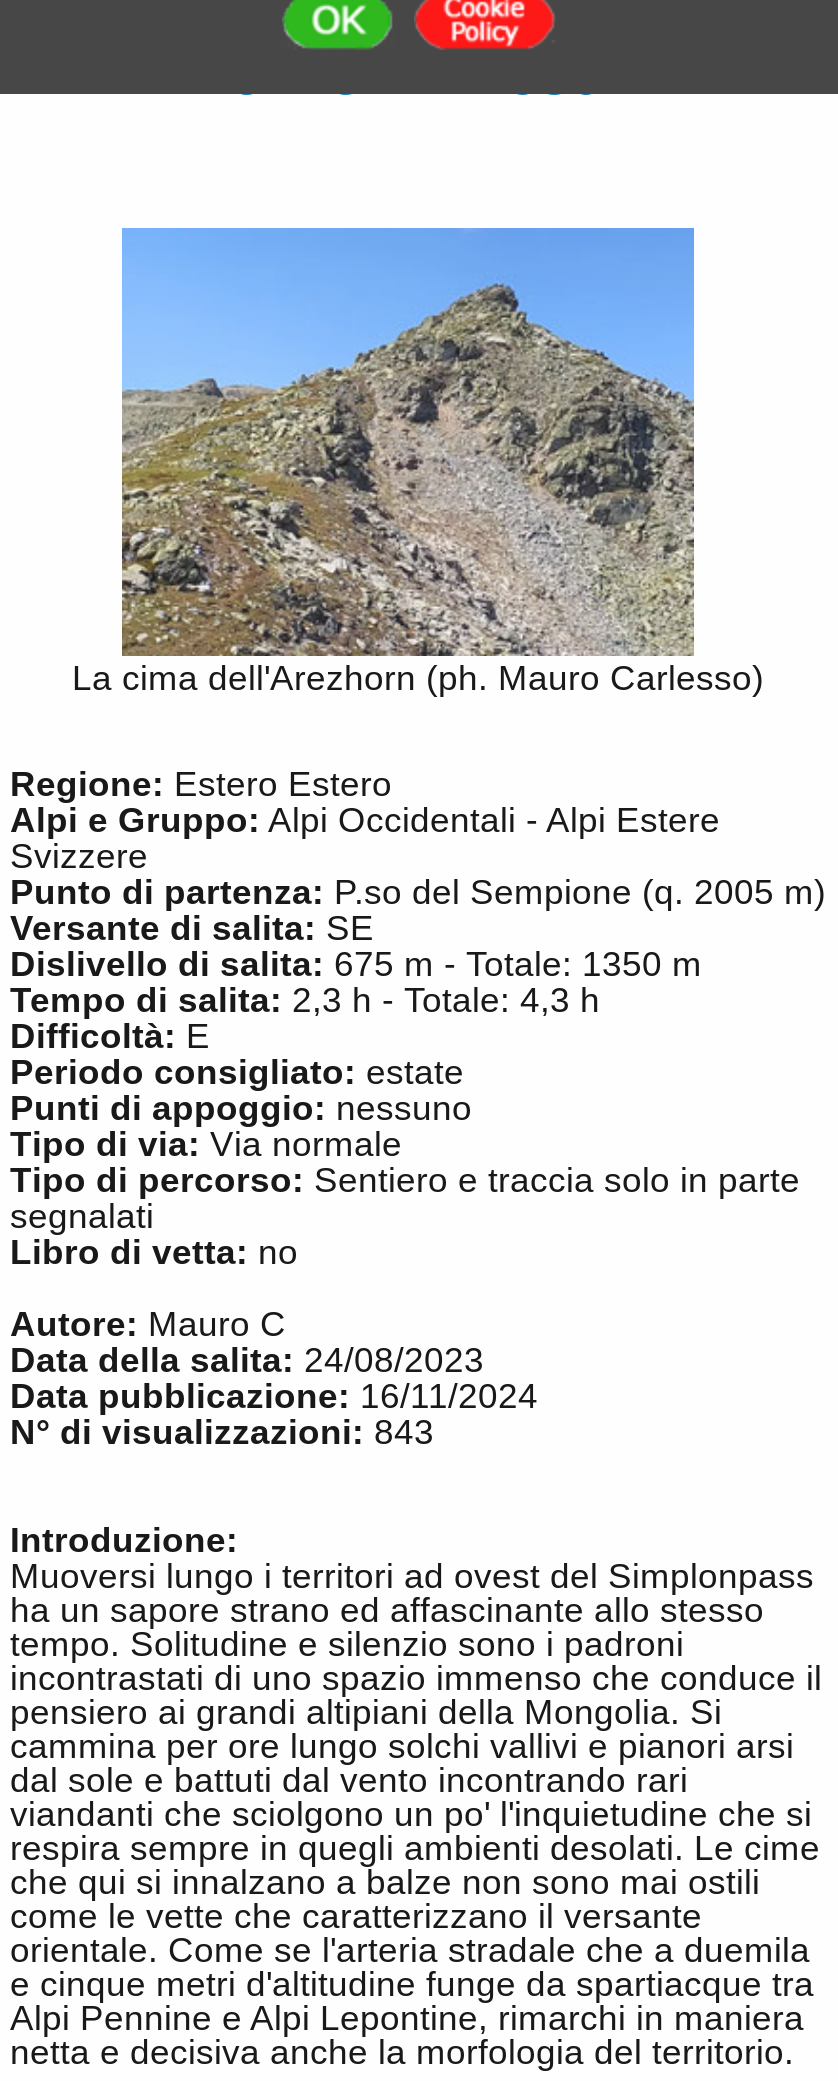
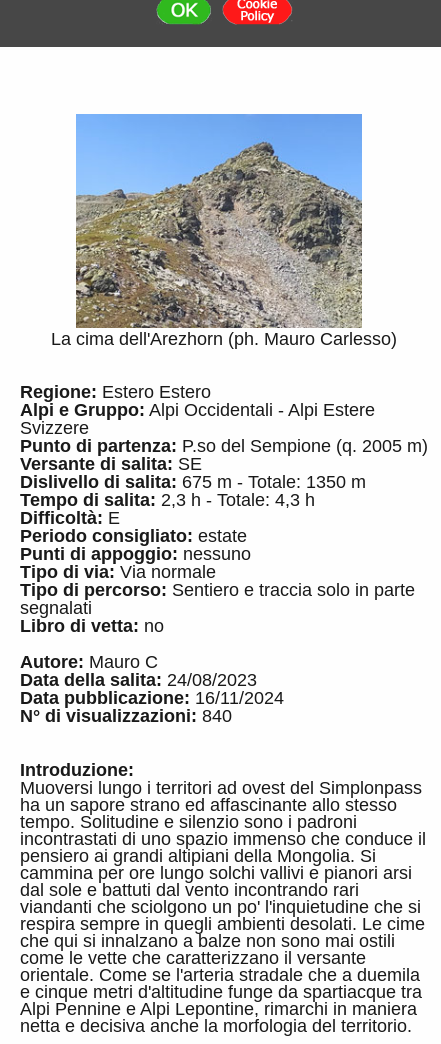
- N° di visualizzazioni: 843
+ N° di visualizzazioni: 840
